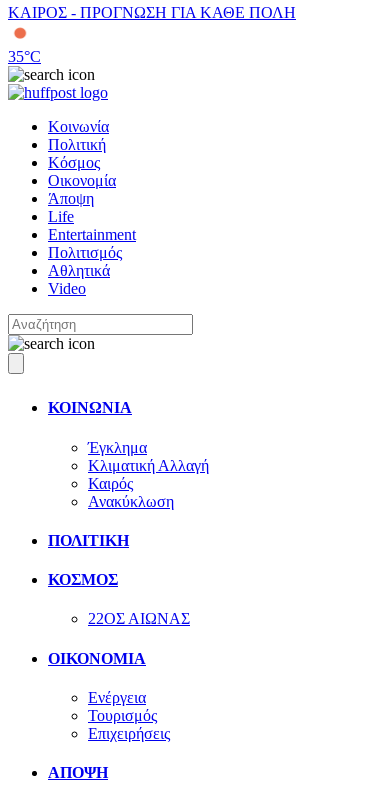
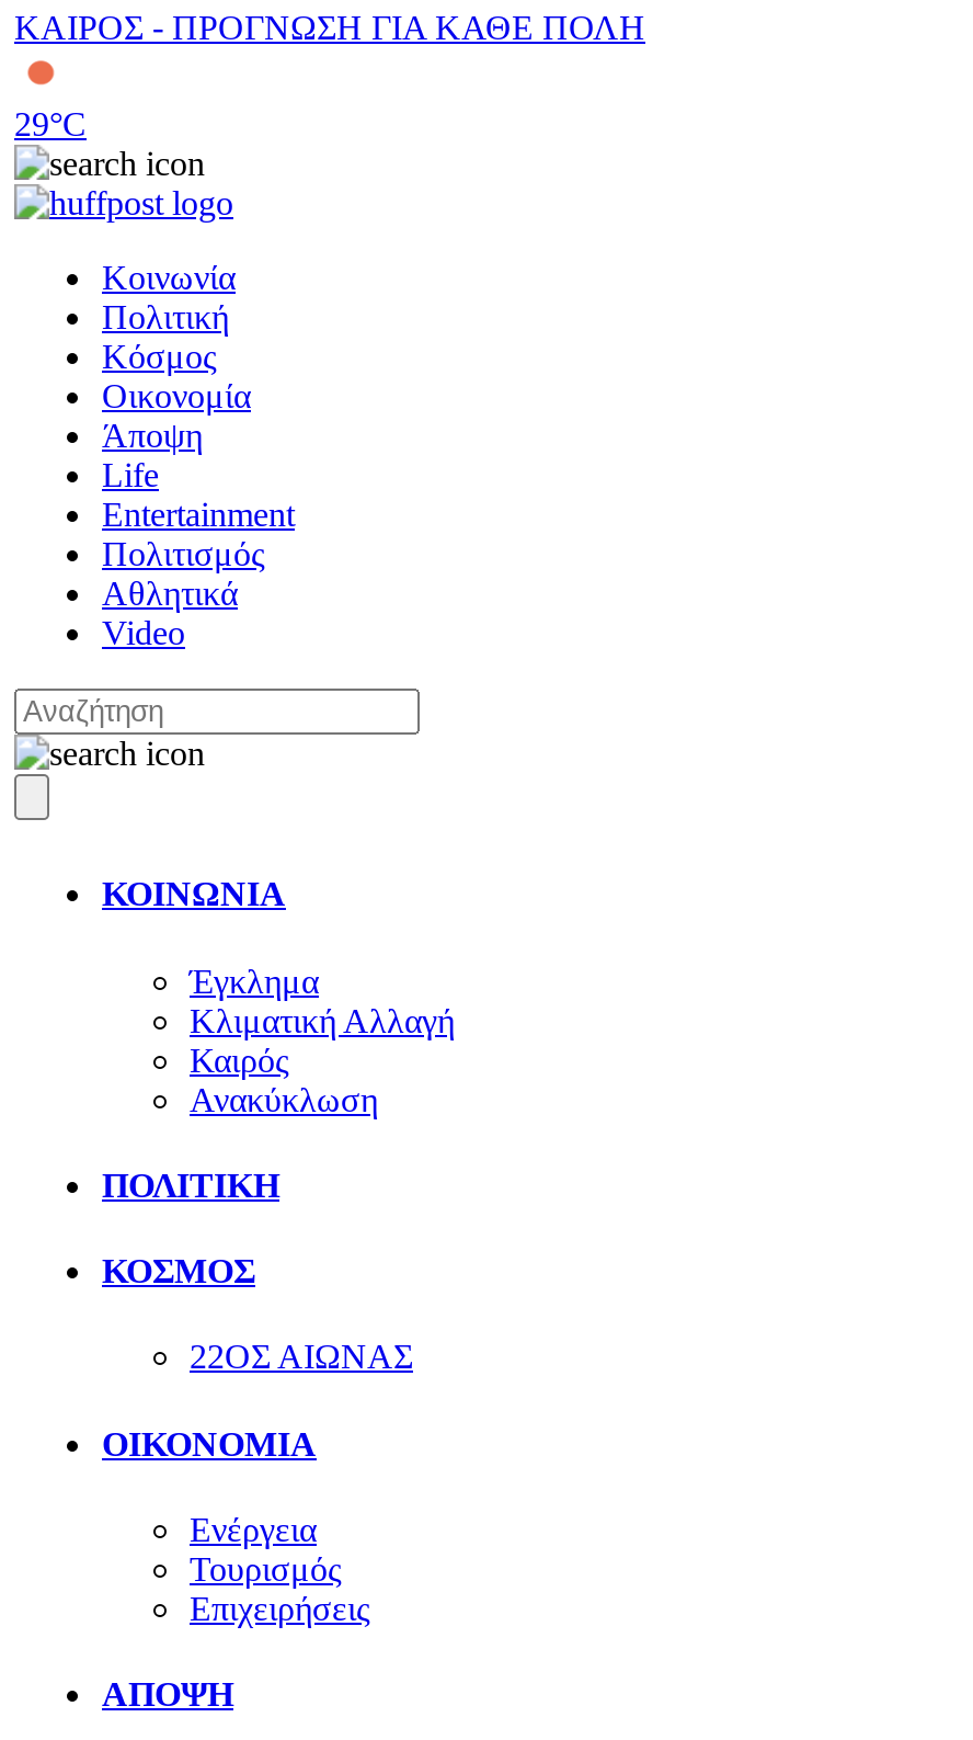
- 35°C
+ 29°C
